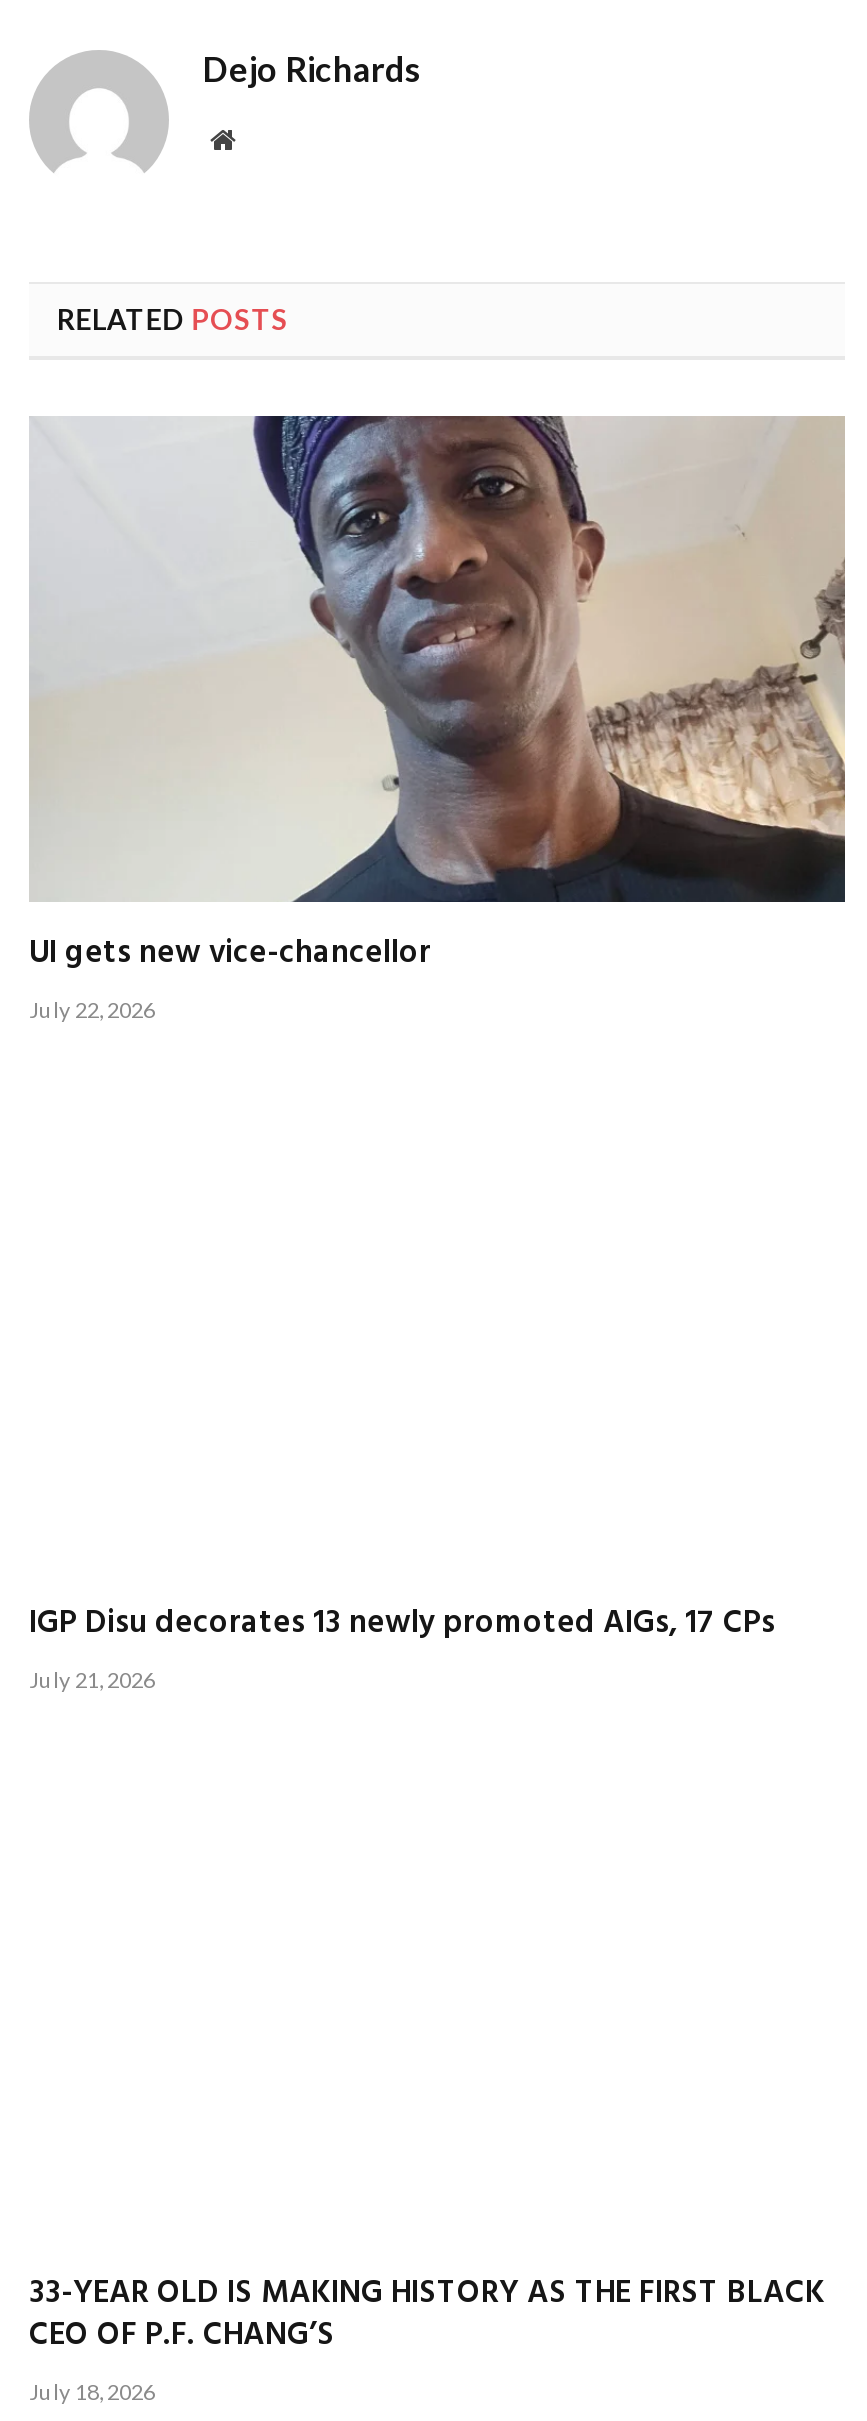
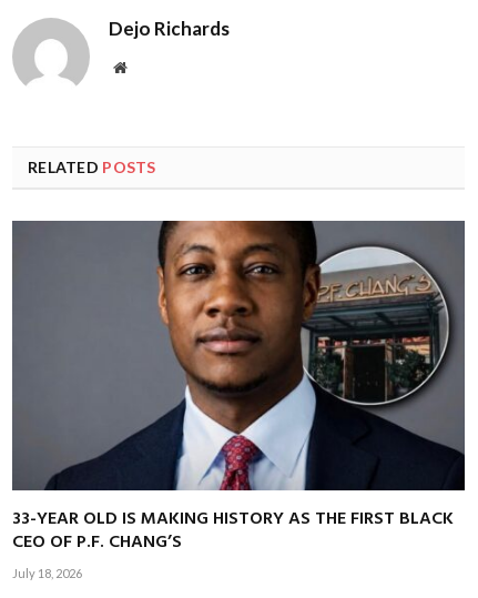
- [image]
+ [image]

- UI gets new vice-chancellor
- July 22, 2026

- IGP Disu decorates 13 newly promoted AIGs, 17 CPs
- July 21, 2026
